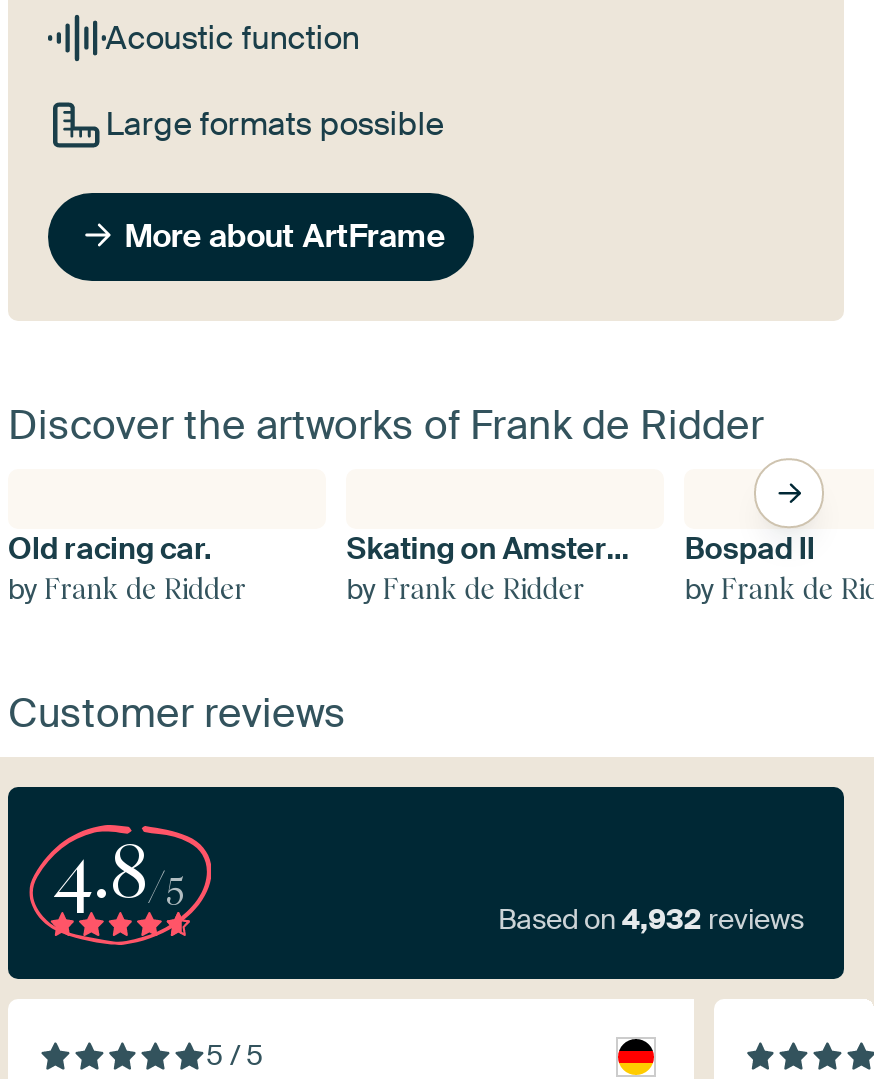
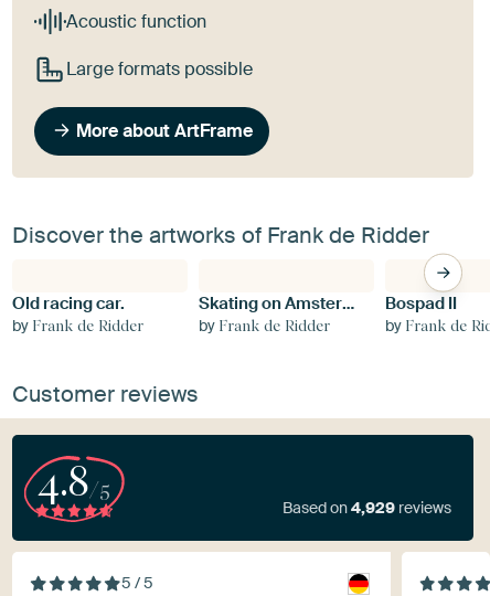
- Based on 4,932 reviews
+ Based on 4,929 reviews
